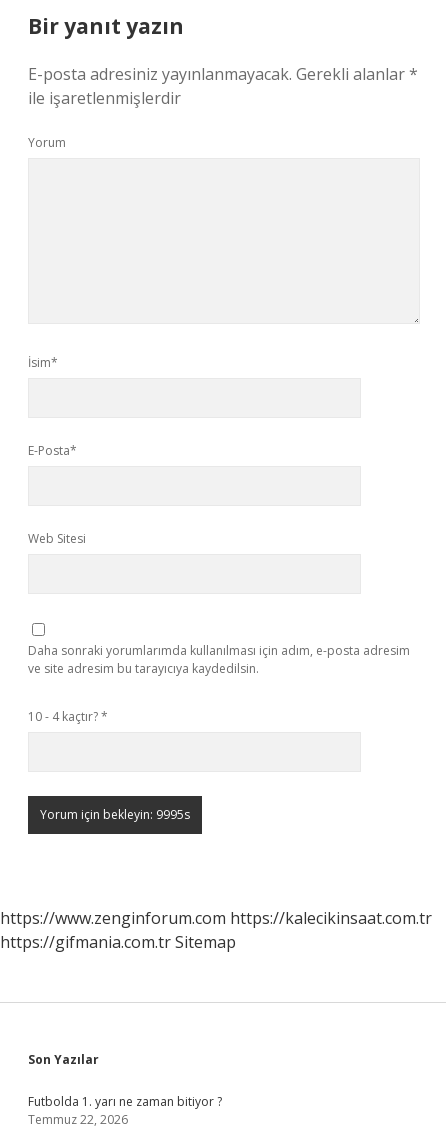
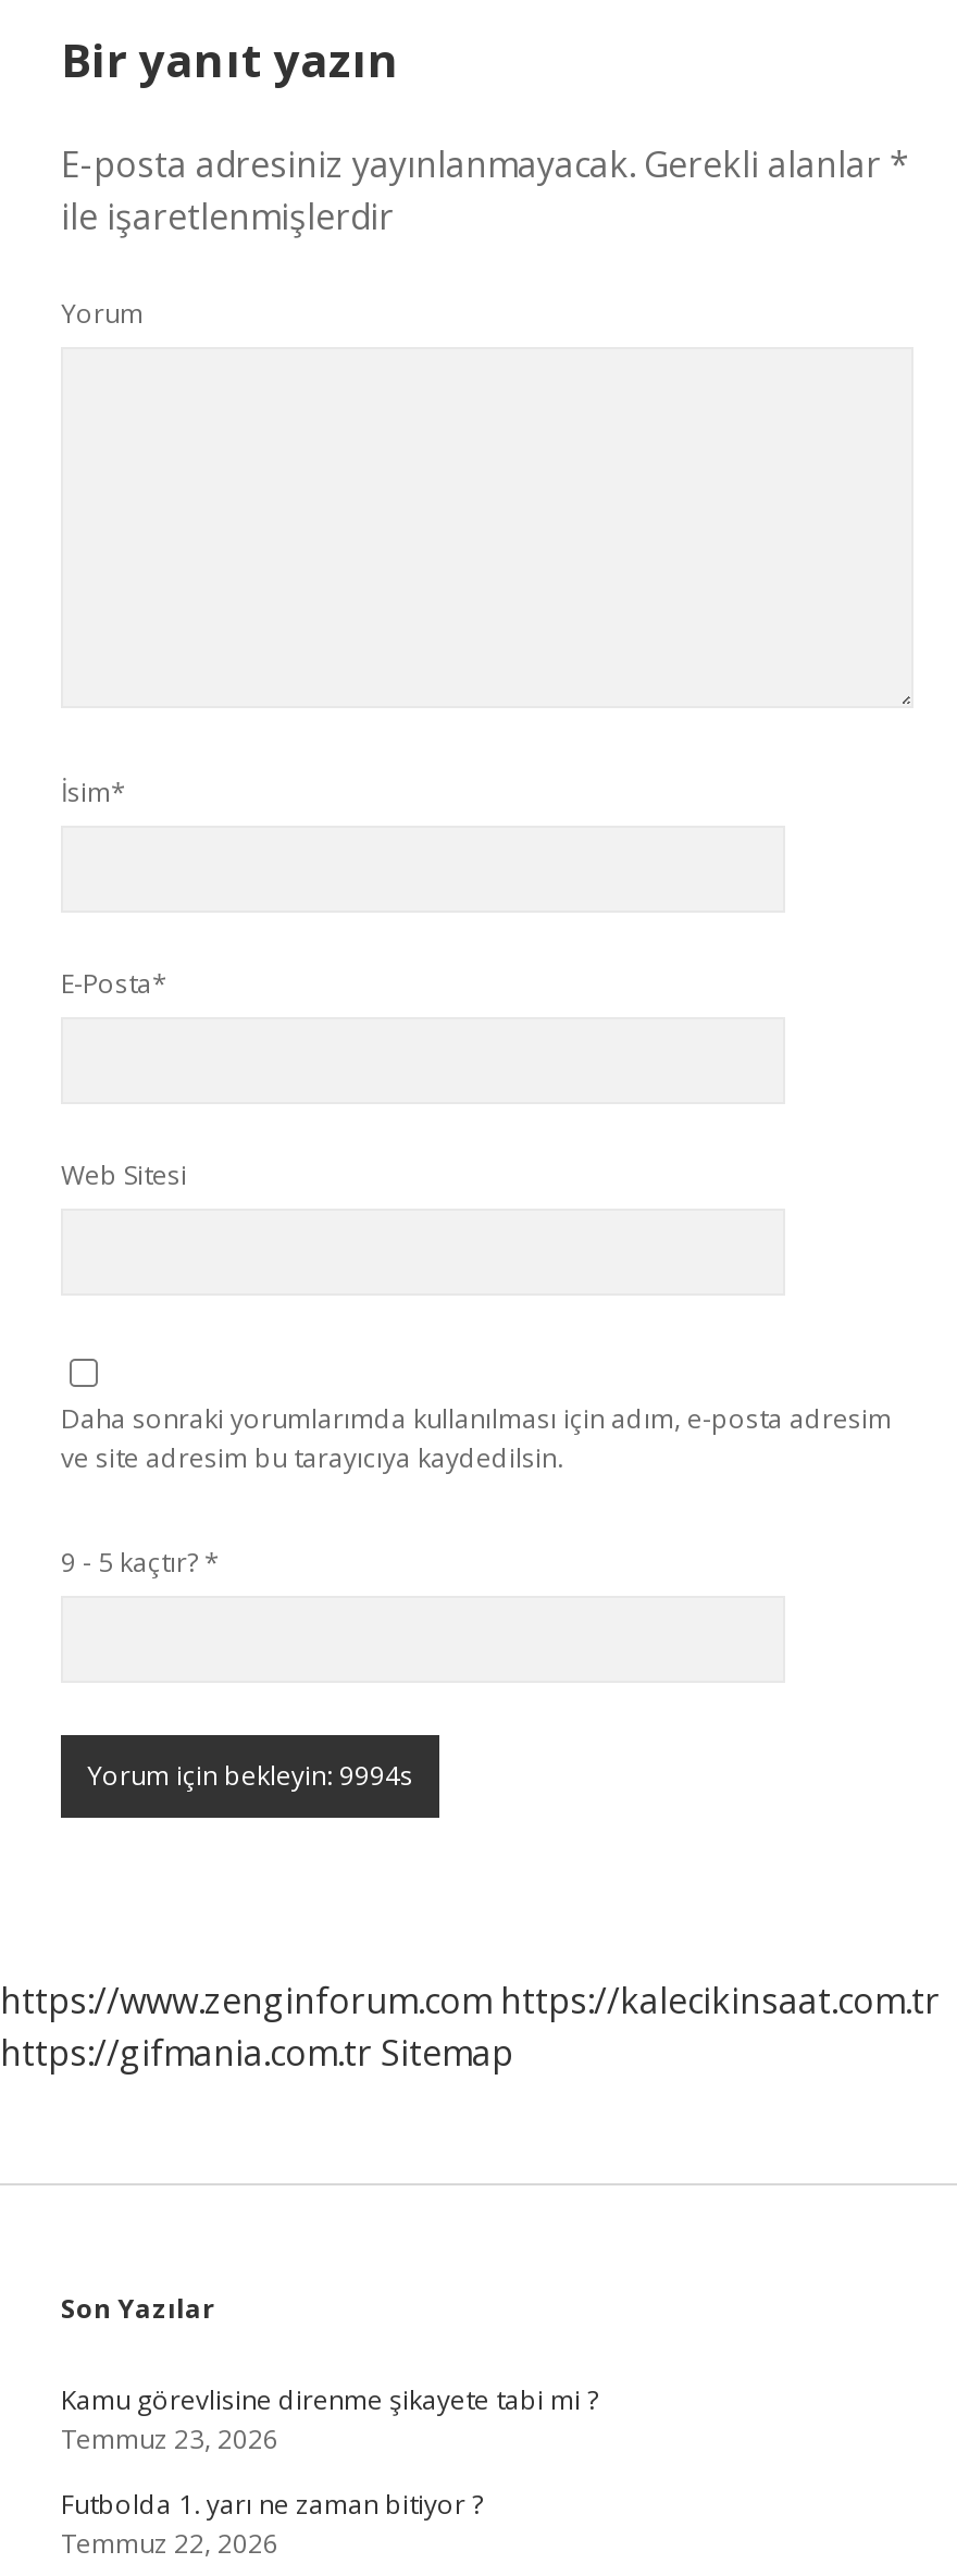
- 10 - 4 kaçtır? *
+ 9 - 5 kaçtır? *

+ Kamu görevlisine direnme şikayete tabi mi ?
+ Temmuz 23, 2026
